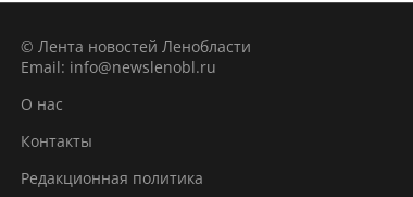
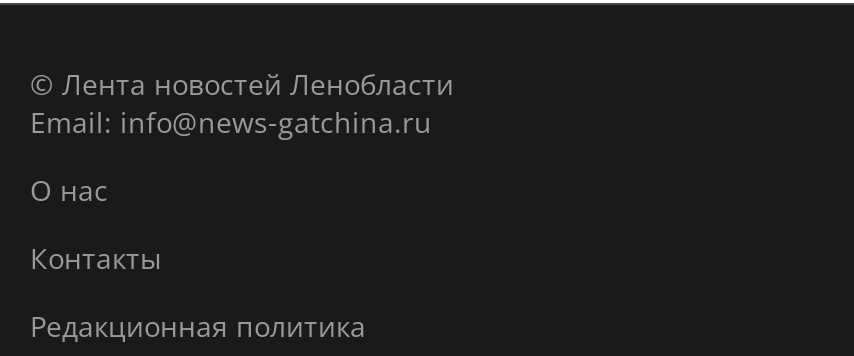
- Email: info@newslenobl.ru
+ Email: info@news-gatchina.ru
